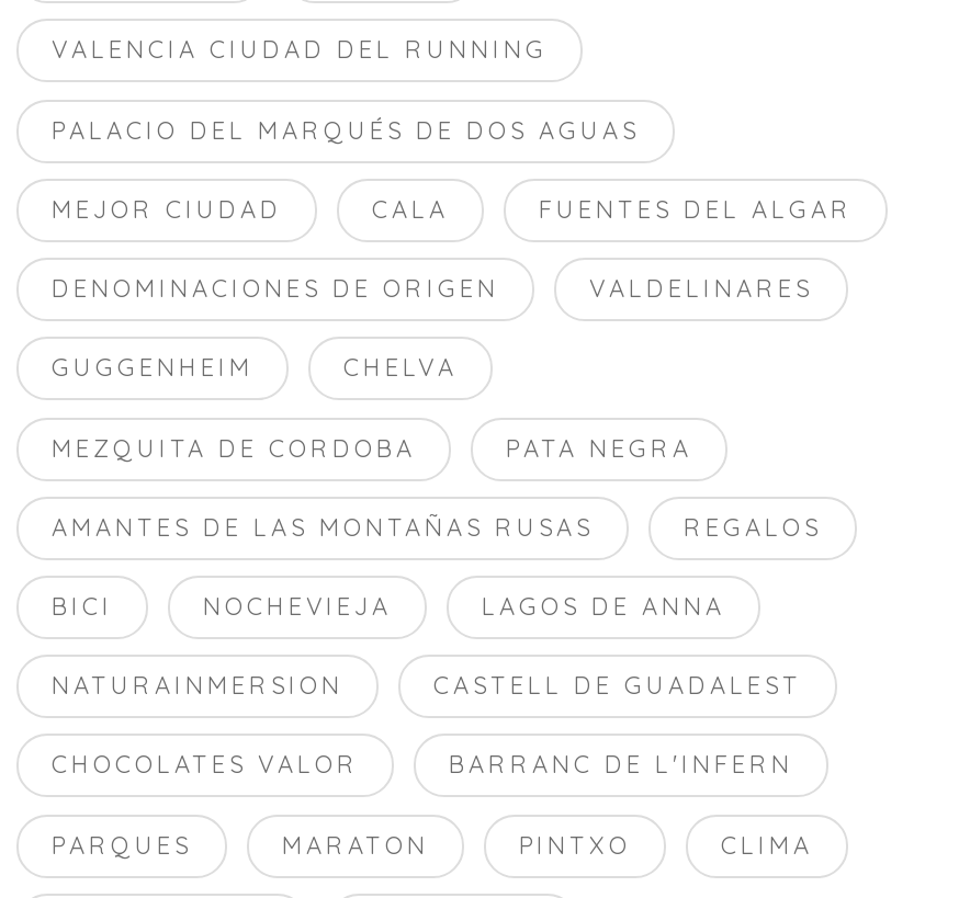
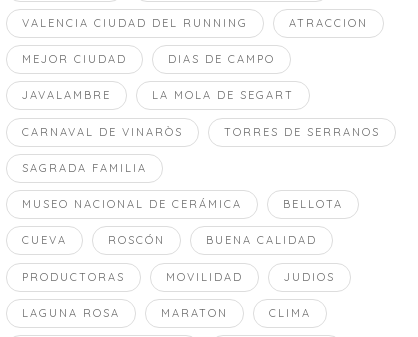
- PALACIO DEL MARQUÉS DE DOS AGUAS
+ ATRACCION

- CALA
- FUENTES DEL ALGAR
- DENOMINACIONES DE ORIGEN
- VALDELINARES
- GUGGENHEIM
- CHELVA
- MEZQUITA DE CORDOBA
- PATA NEGRA
- AMANTES DE LAS MONTAÑAS RUSAS
- REGALOS
- BICI
- NOCHEVIEJA
- LAGOS DE ANNA
- NATURAINMERSION
- CASTELL DE GUADALEST
- CHOCOLATES VALOR
- BARRANC DE L'INFERN
- PARQUES
+ DIAS DE CAMPO
+ JAVALAMBRE
+ LA MOLA DE SEGART
+ CARNAVAL DE VINARÒS
+ TORRES DE SERRANOS
+ SAGRADA FAMILIA
+ MUSEO NACIONAL DE CERÁMICA
+ BELLOTA
+ CUEVA
+ ROSCÓN
+ BUENA CALIDAD
+ PRODUCTORAS
+ MOVILIDAD
+ JUDIOS
+ LAGUNA ROSA

- PINTXO
